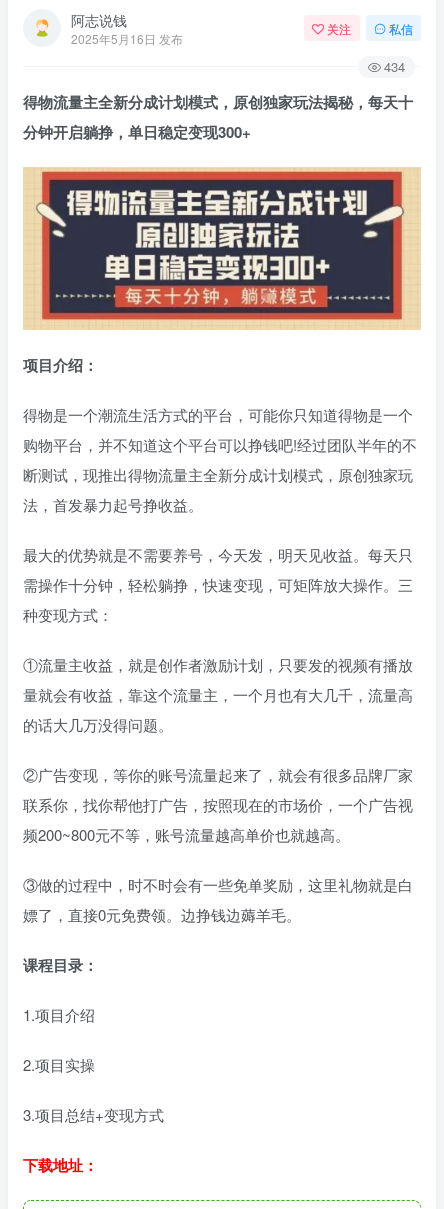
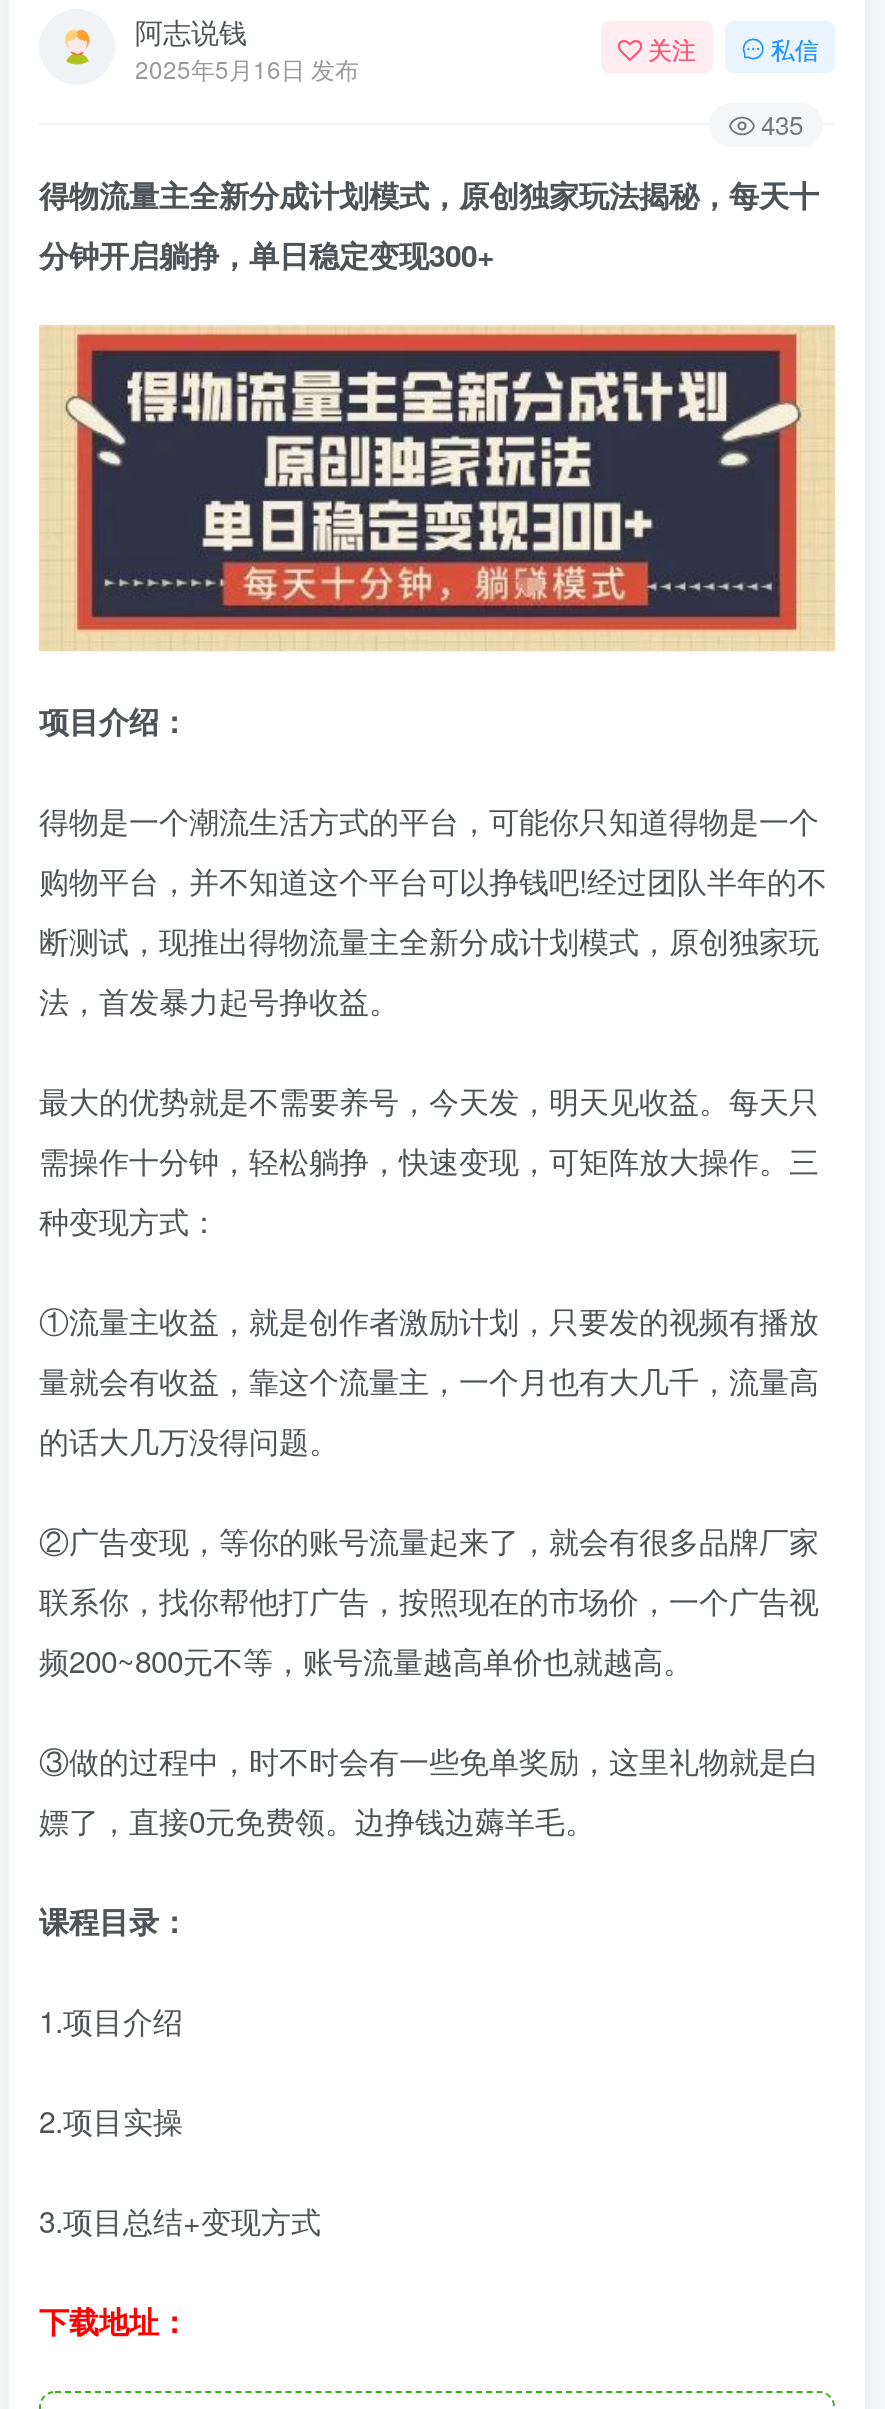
- 434
+ 435
